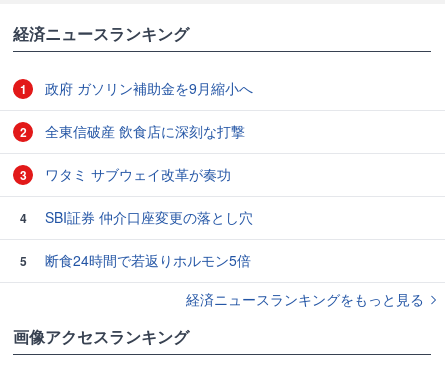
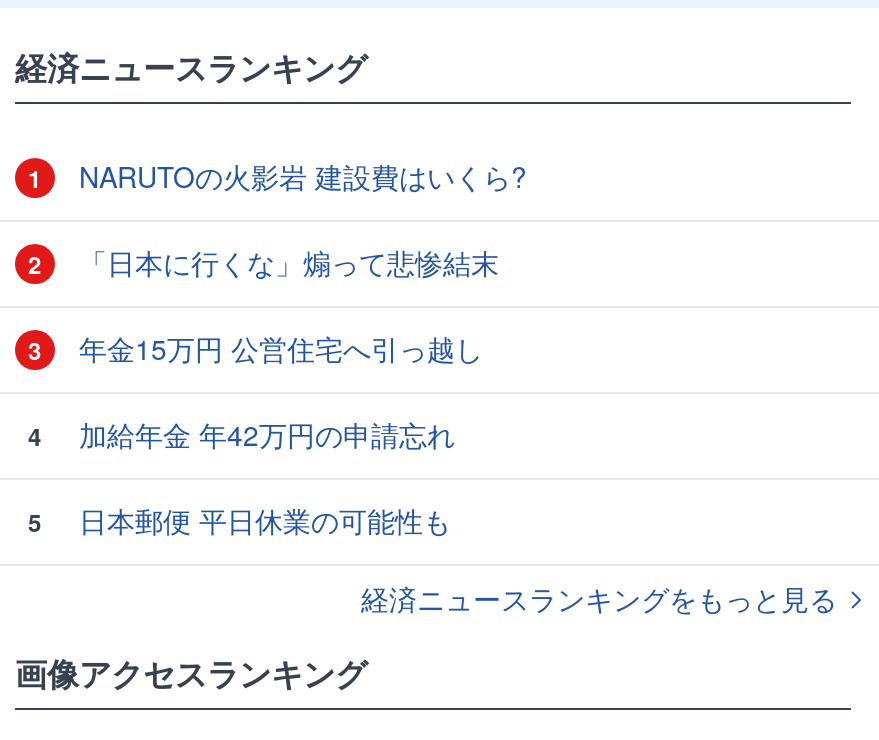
- 政府 ガソリン補助金を9月縮小へ
+ NARUTOの火影岩 建設費はいくら?

- 全東信破産 飲食店に深刻な打撃
+ 「日本に行くな」煽って悲惨結末

- ワタミ サブウェイ改革が奏功
+ 年金15万円 公営住宅へ引っ越し

- SBI証券 仲介口座変更の落とし穴
+ 加給年金 年42万円の申請忘れ

- 断食24時間で若返りホルモン5倍
+ 日本郵便 平日休業の可能性も
